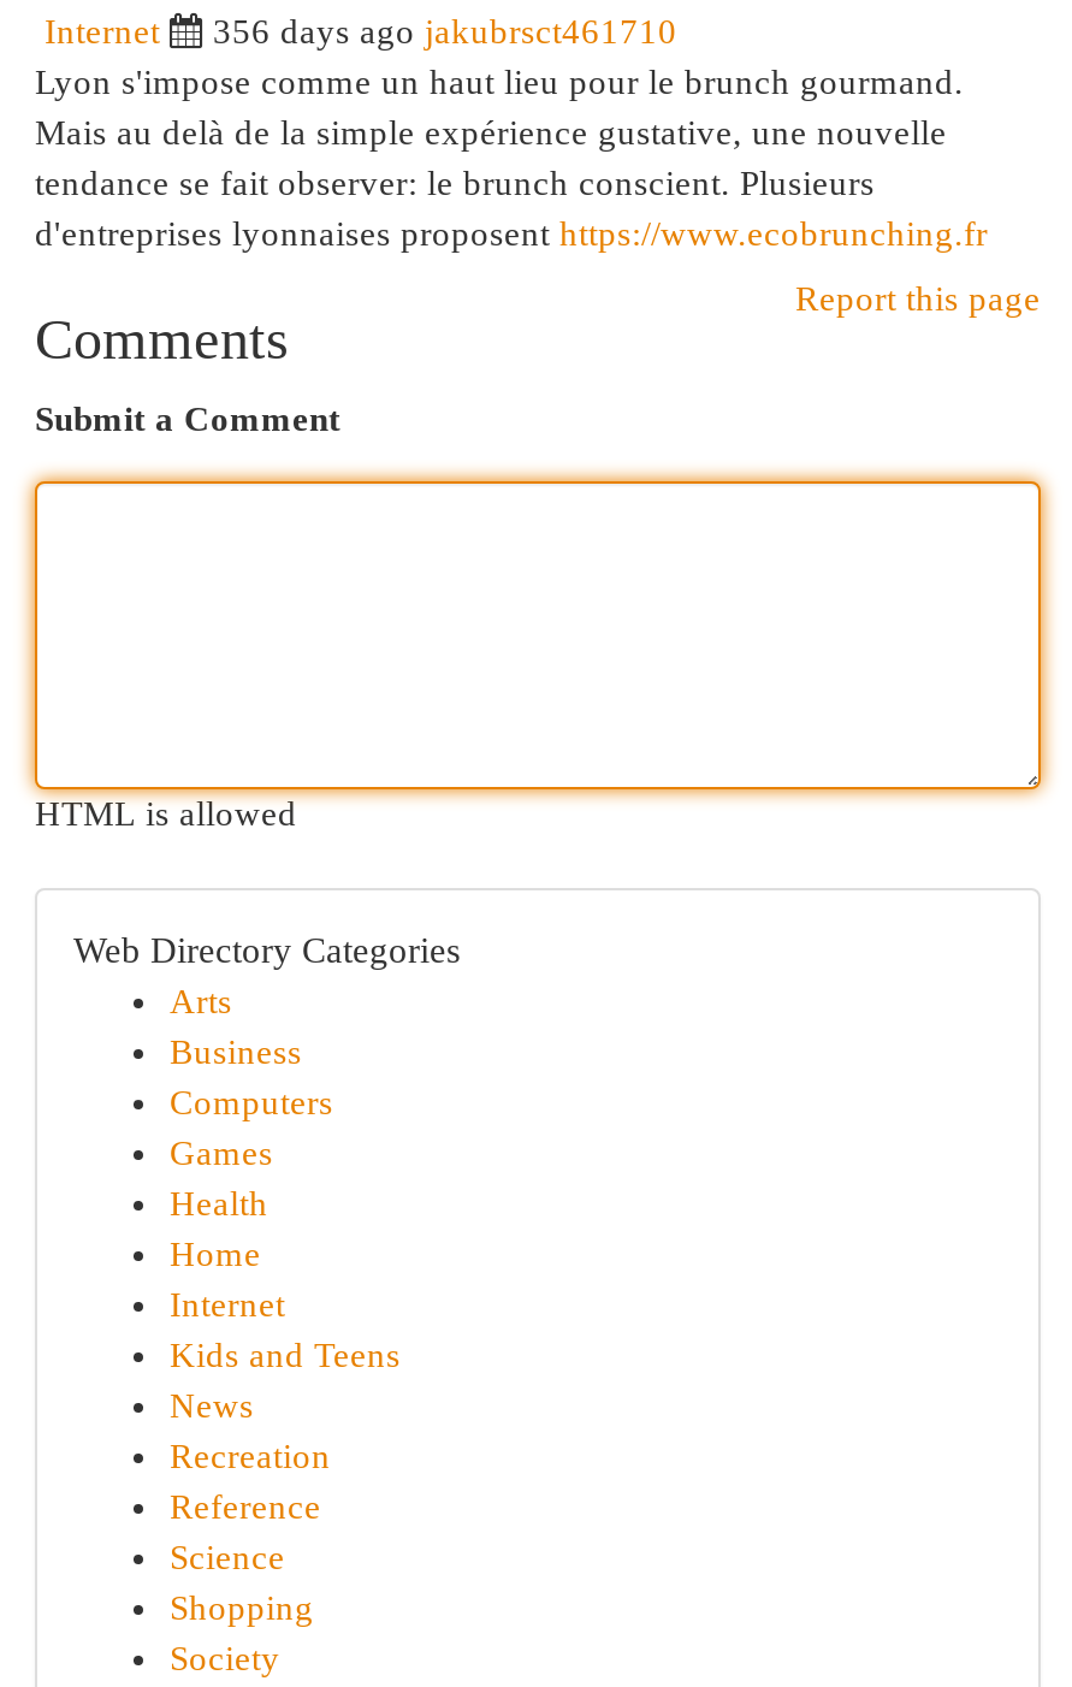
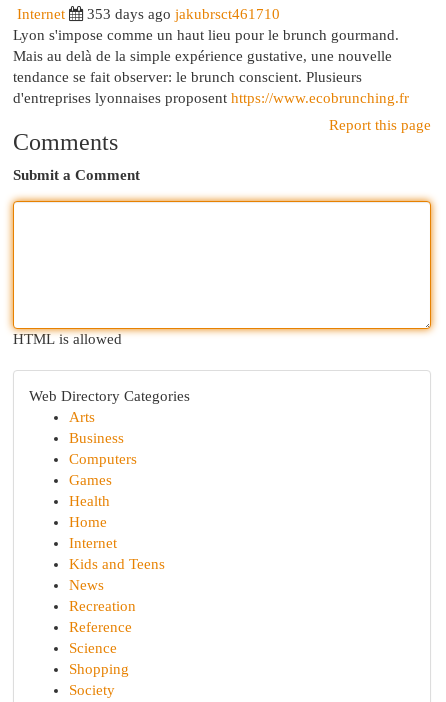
- 356 days ago jakubrsct461710
+ 353 days ago jakubrsct461710
